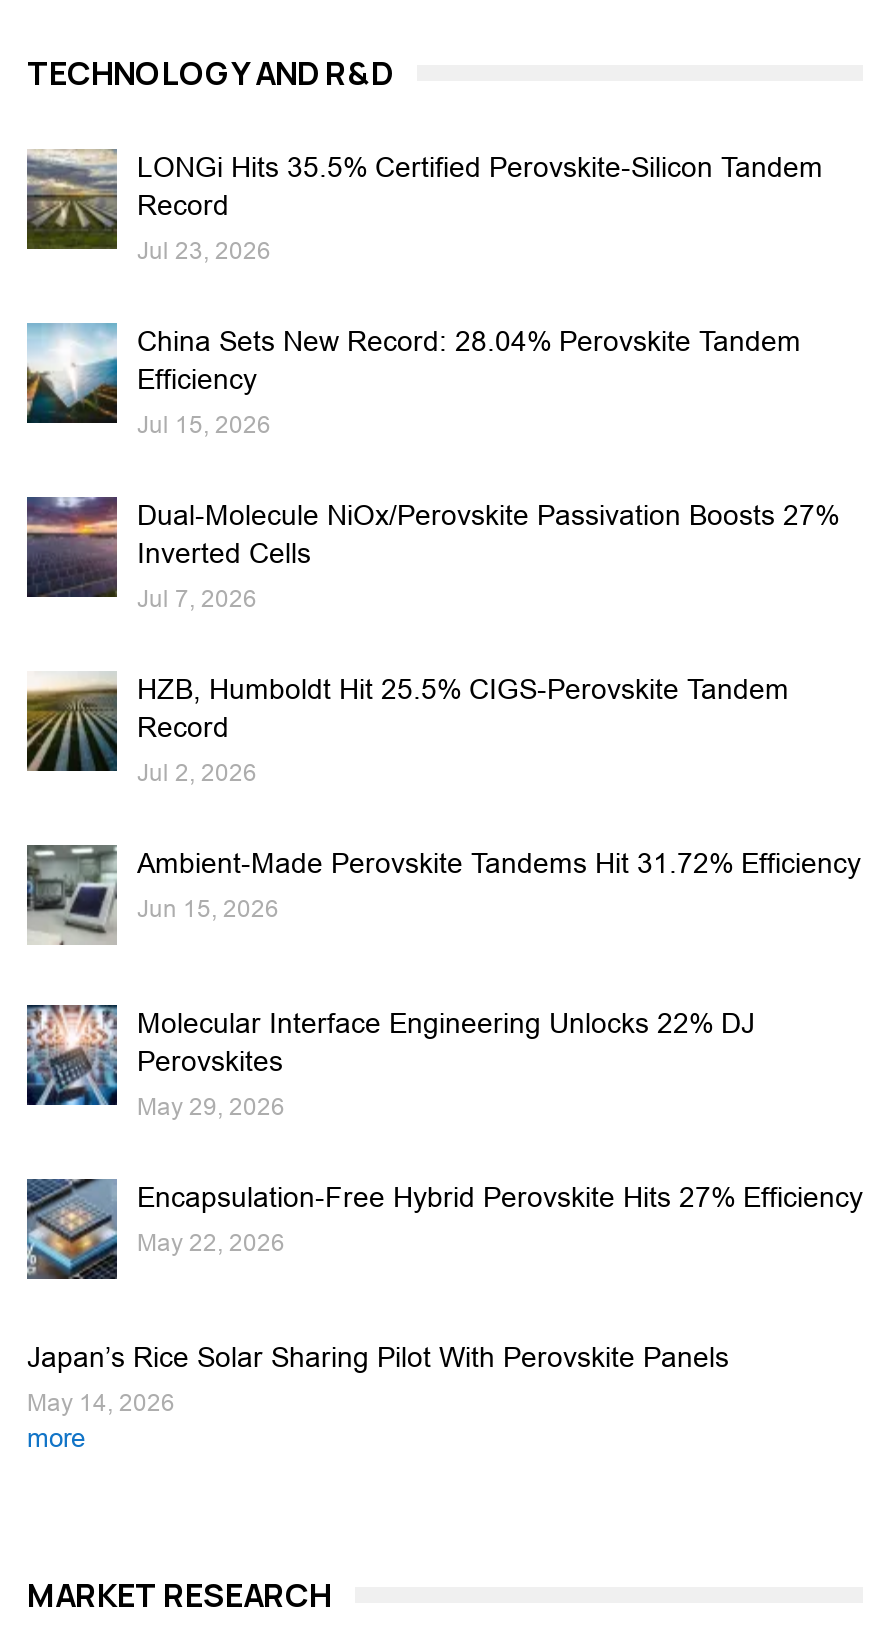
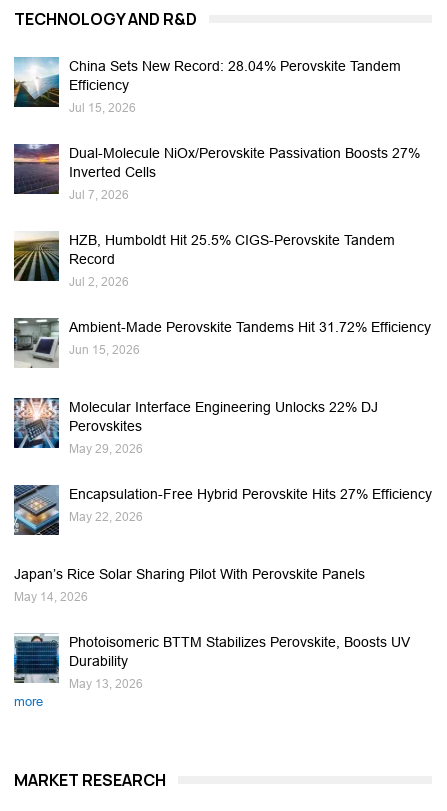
- [image]
- LONGi Hits 35.5% Certified Perovskite-Silicon Tandem
- Record
- Jul 23, 2026

moved up: [image] | China Sets New Record: 28.04% Perovskite Tandem | Efficiency | ... | Japan’s Rice Solar Sharing Pilot With Perovskite Panels | May 14, 2026

+ [image]
+ Photoisomeric BTTM Stabilizes Perovskite, Boosts UV
+ Durability
+ May 13, 2026
